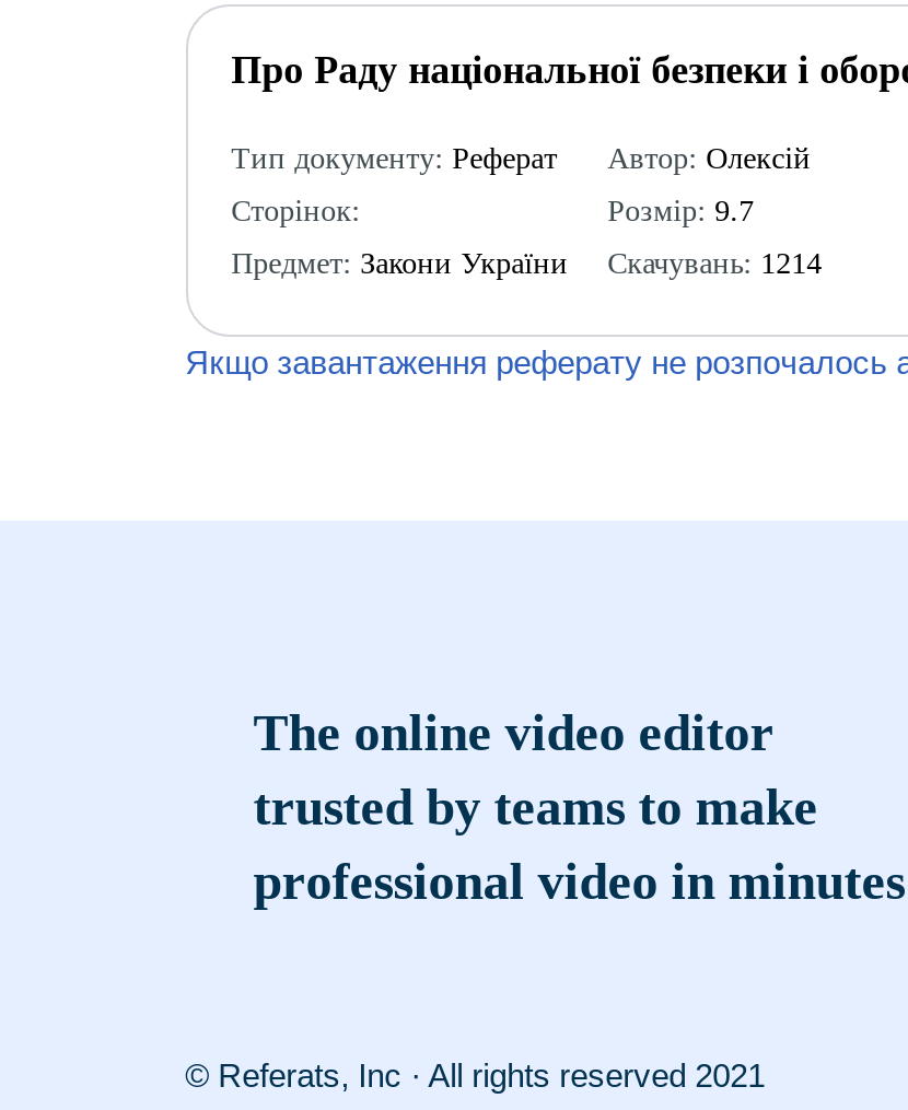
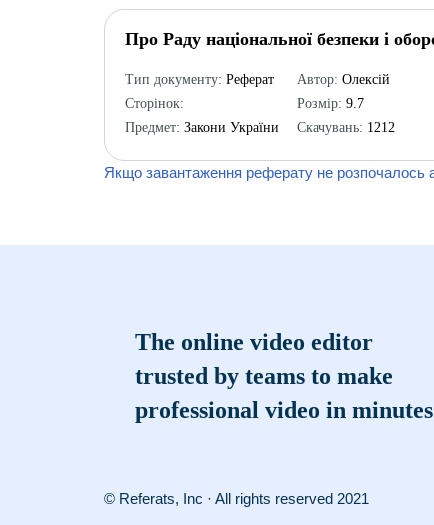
- Предмет: Закони України Скачувань: 1214
+ Предмет: Закони України Скачувань: 1212
